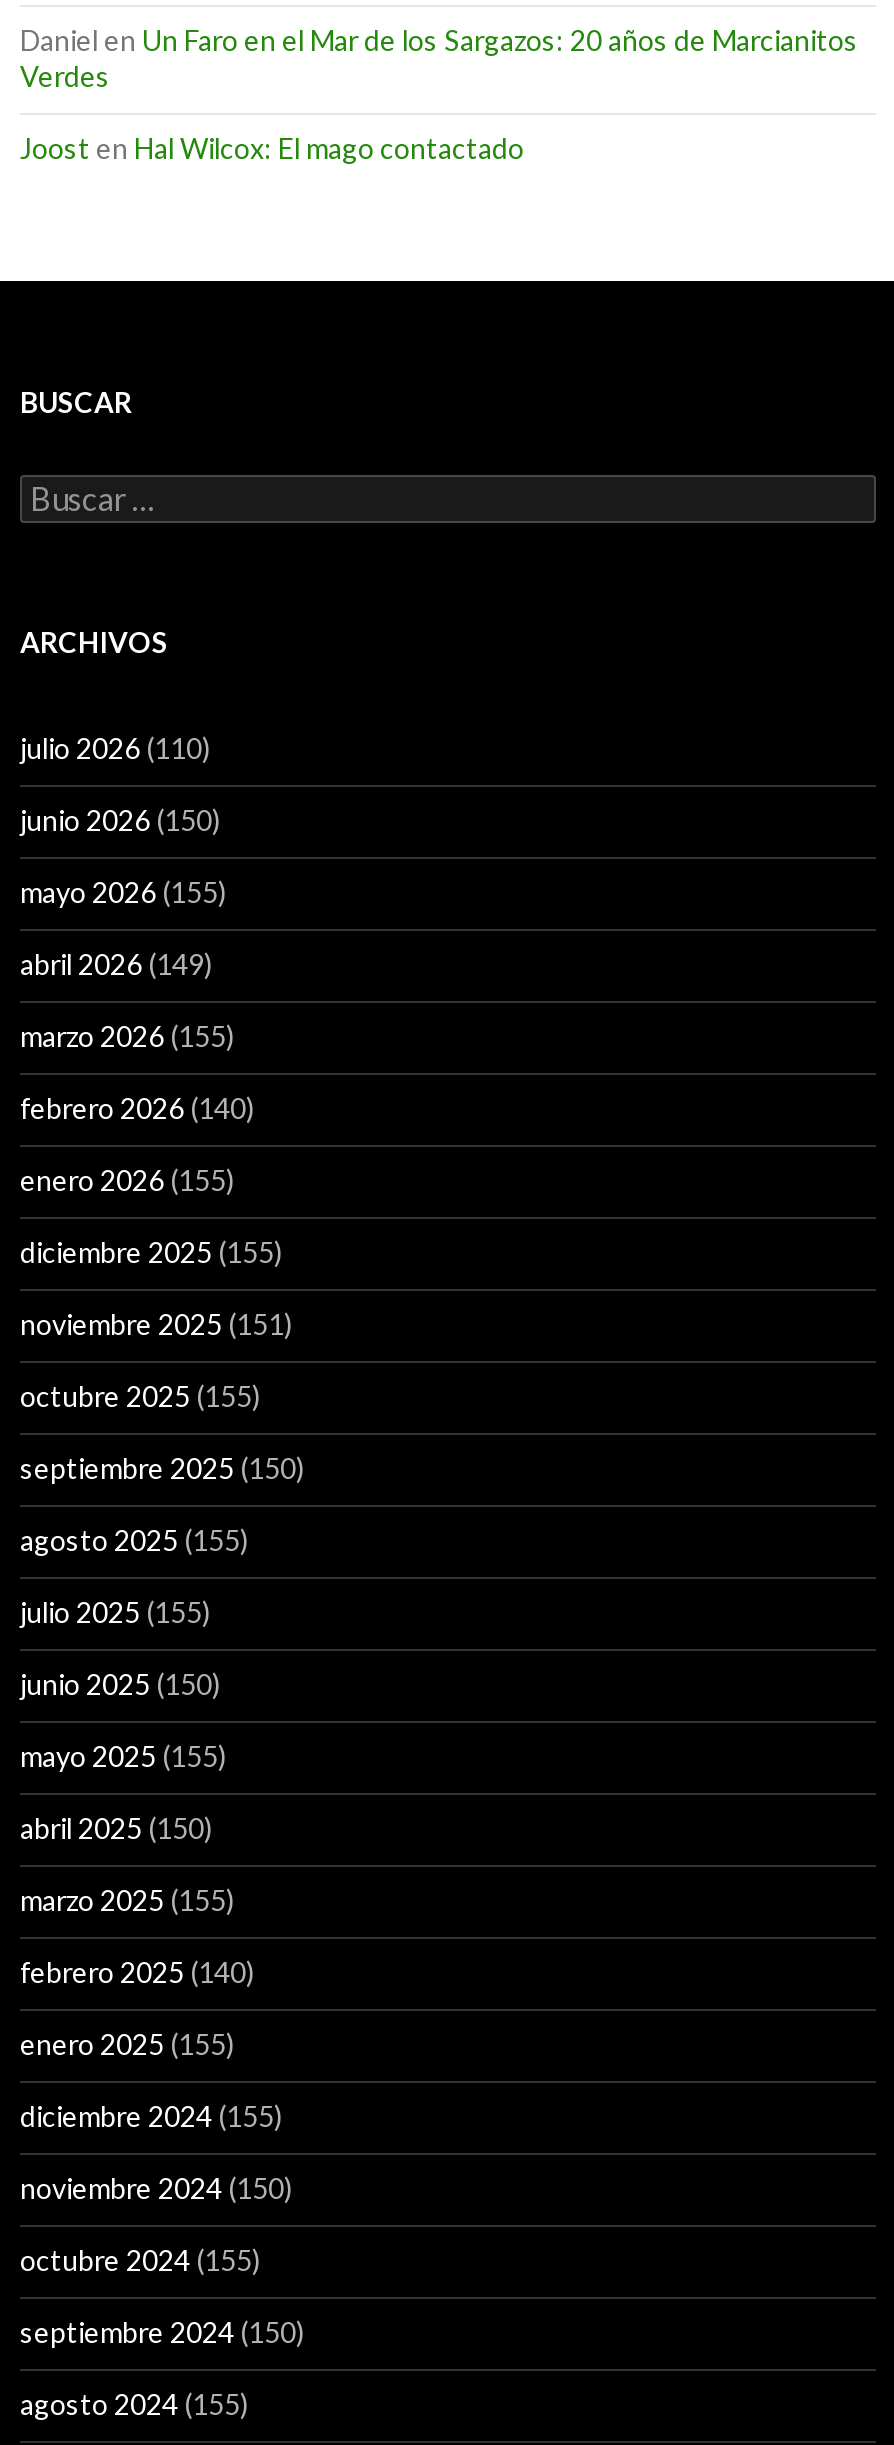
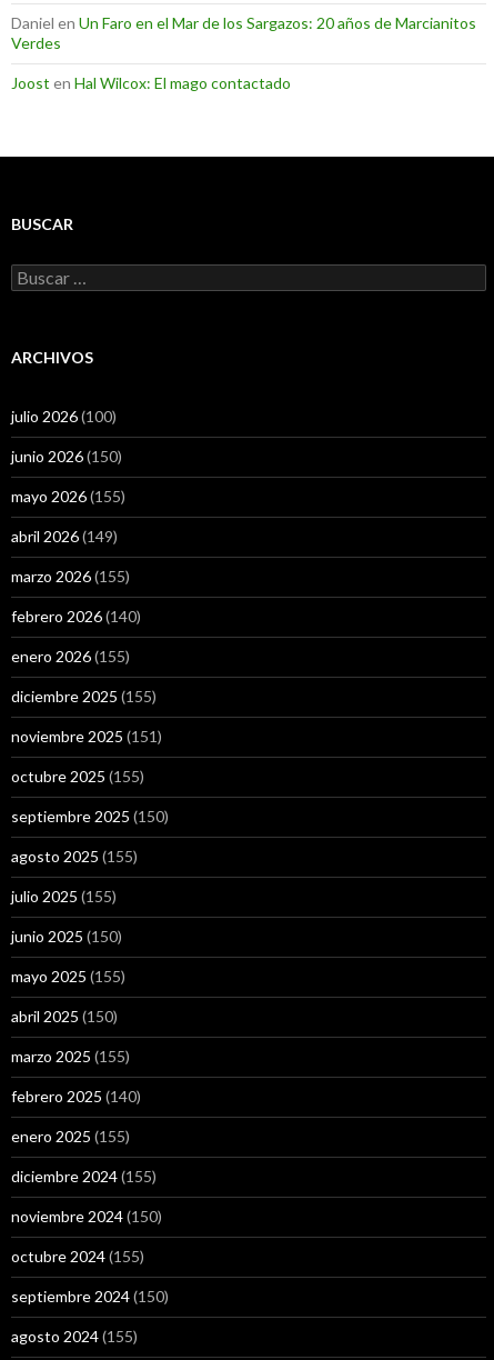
- julio 2026 (110)
+ julio 2026 (100)
